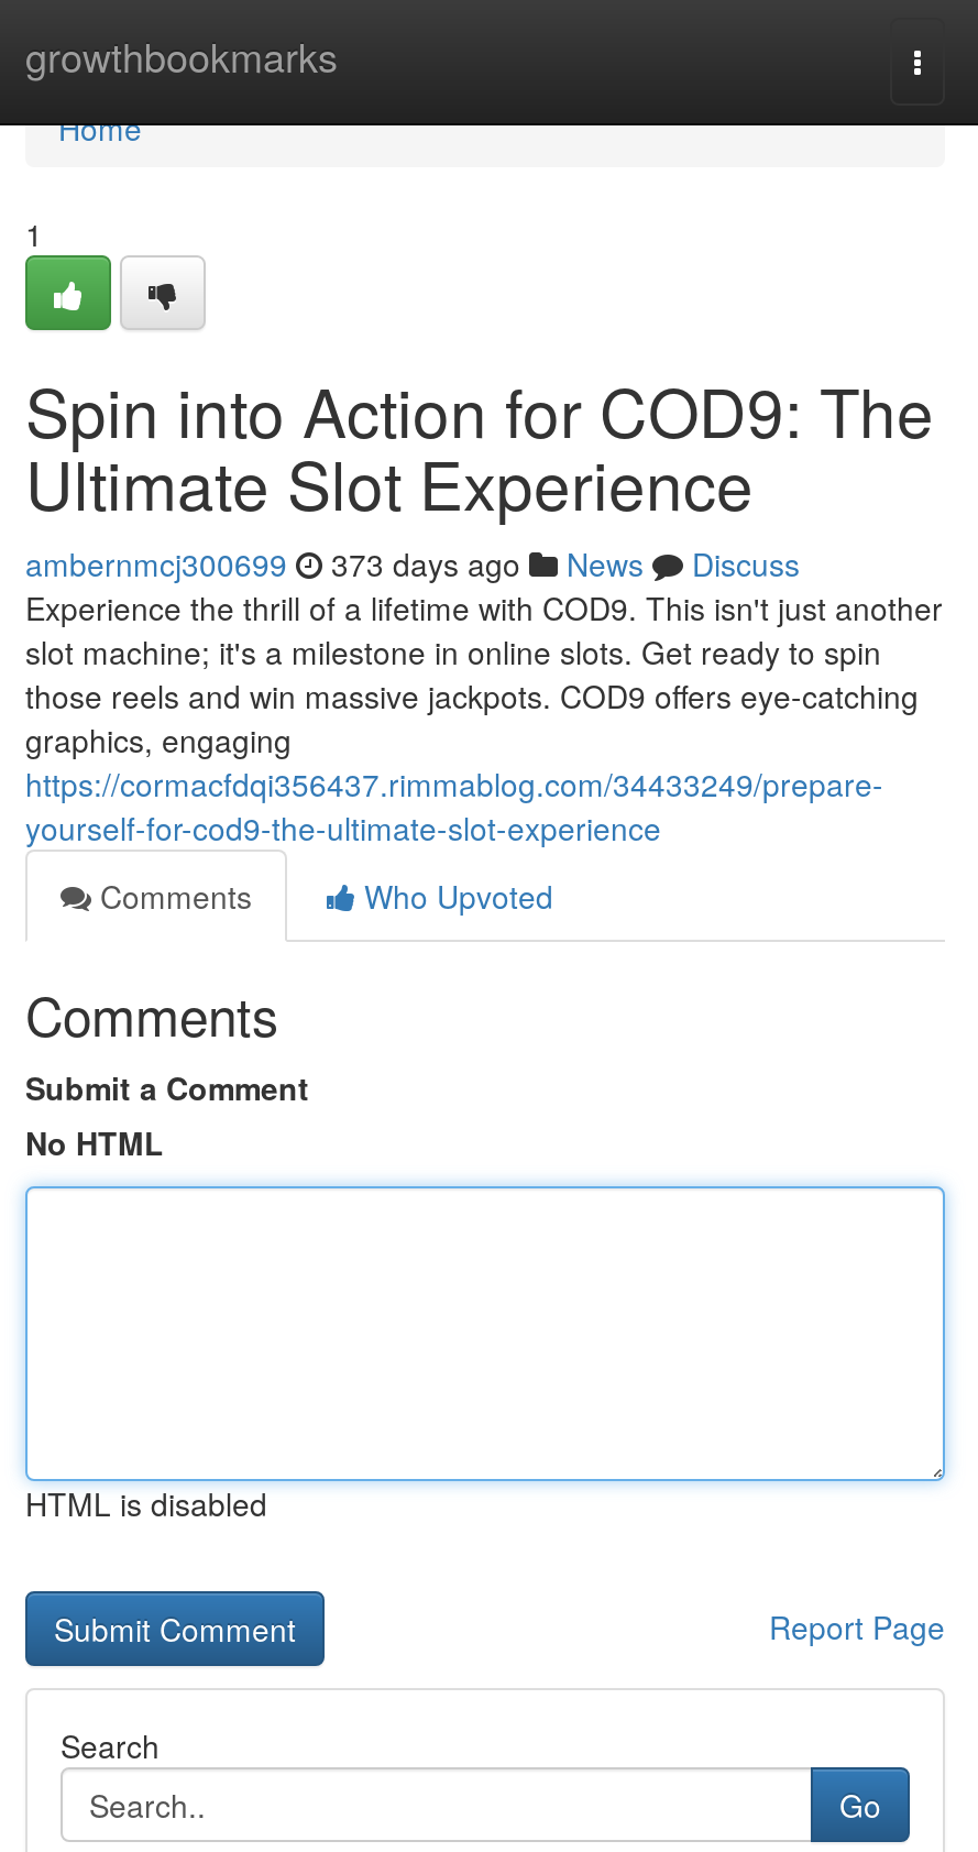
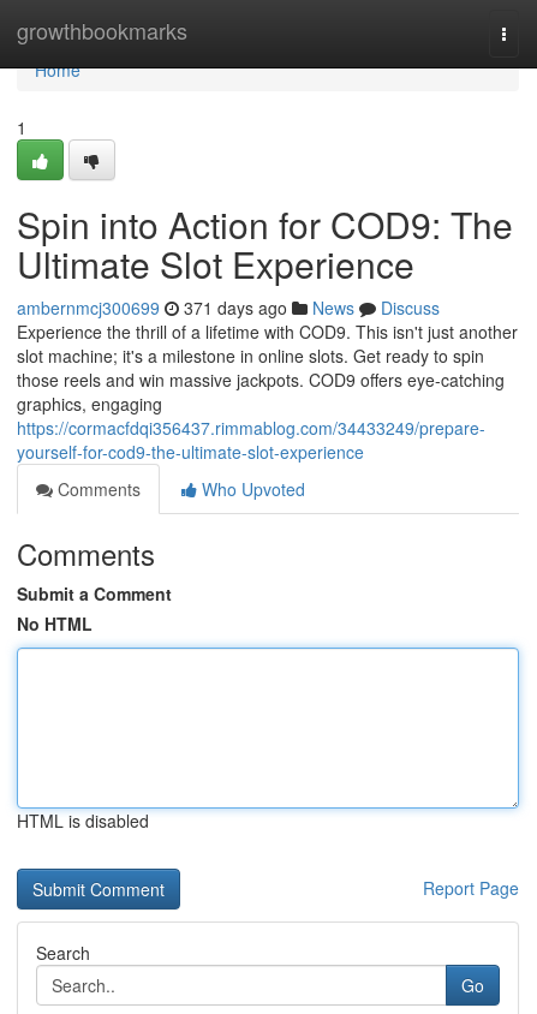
- ambernmcj300699 373 days ago News Discuss
+ ambernmcj300699 371 days ago News Discuss
